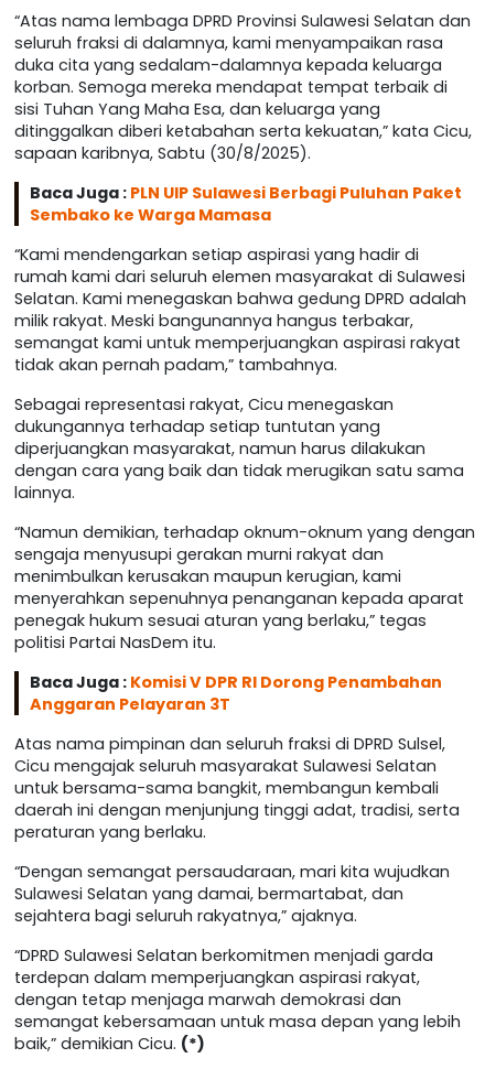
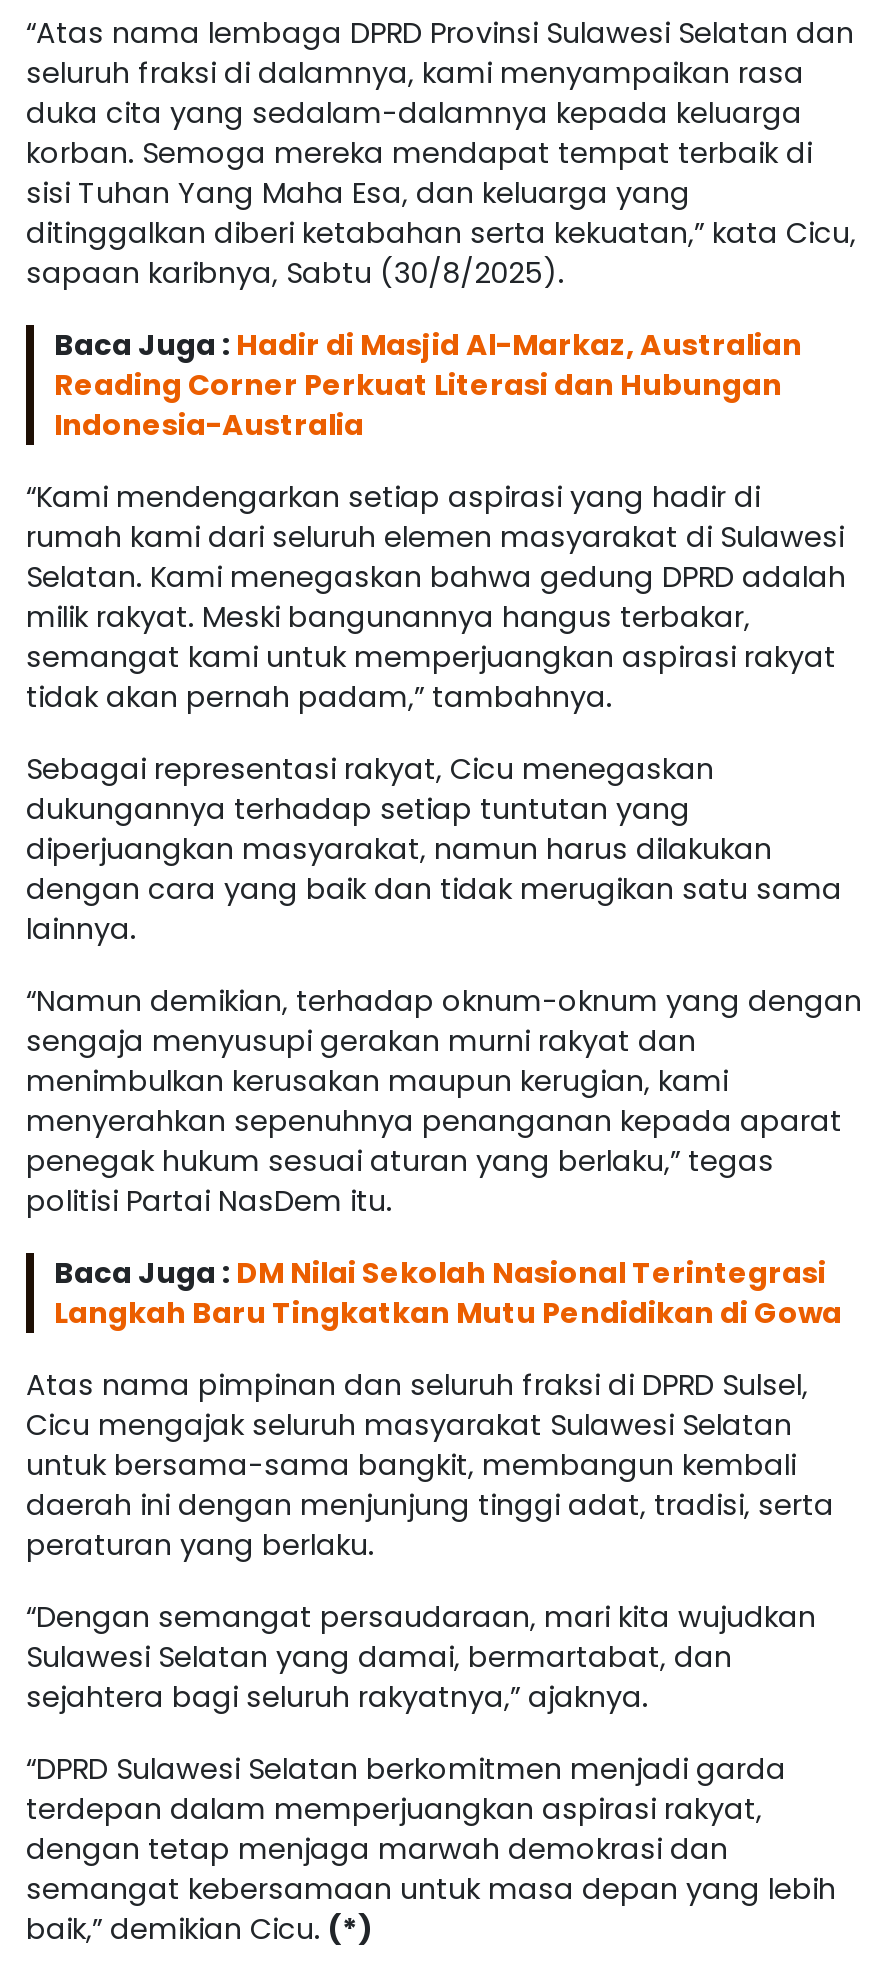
- Baca Juga : PLN UIP Sulawesi Berbagi Puluhan Paket
- Sembako ke Warga Mamasa
+ Baca Juga : Hadir di Masjid Al-Markaz, Australian
+ Reading Corner Perkuat Literasi dan Hubungan
+ Indonesia-Australia

- Baca Juga : Komisi V DPR RI Dorong Penambahan
- Anggaran Pelayaran 3T
+ Baca Juga : DM Nilai Sekolah Nasional Terintegrasi
+ Langkah Baru Tingkatkan Mutu Pendidikan di Gowa
